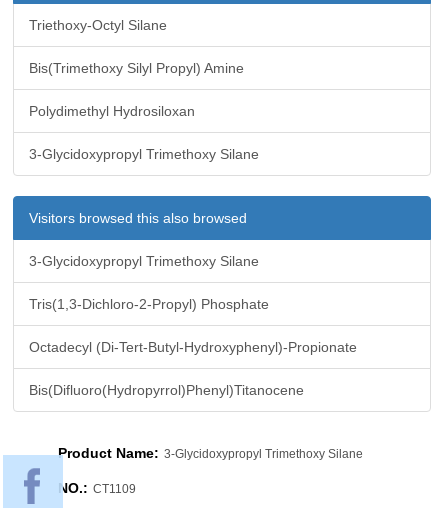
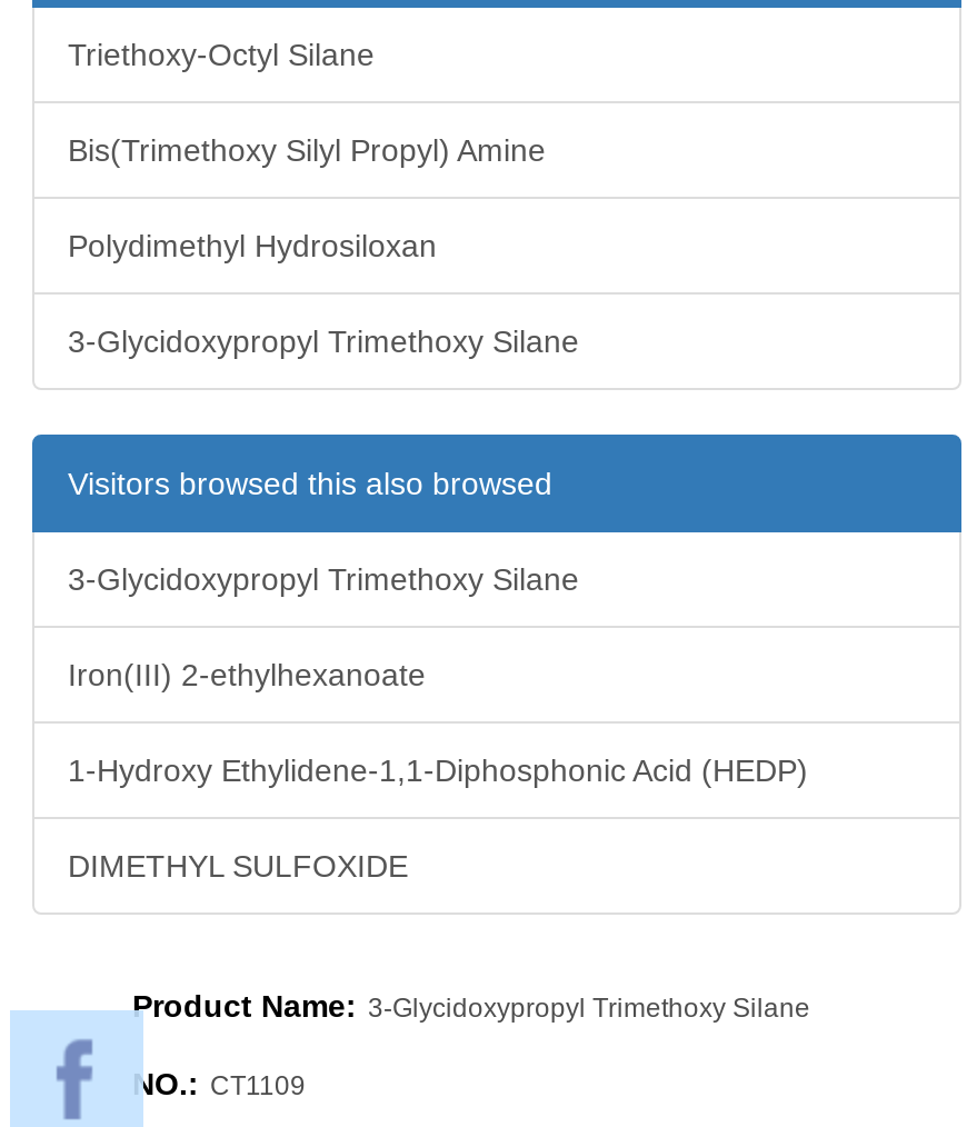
- Tris(1,3-Dichloro-2-Propyl) Phosphate
+ Iron(III) 2-ethylhexanoate

- Octadecyl (Di-Tert-Butyl-Hydroxyphenyl)-Propionate
+ 1-Hydroxy Ethylidene-1,1-Diphosphonic Acid (HEDP)

- Bis(Difluoro(Hydropyrrol)Phenyl)Titanocene
+ DIMETHYL SULFOXIDE
